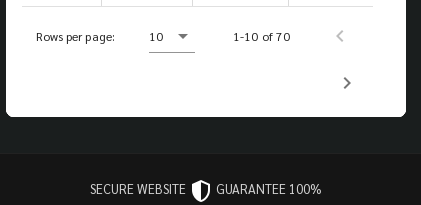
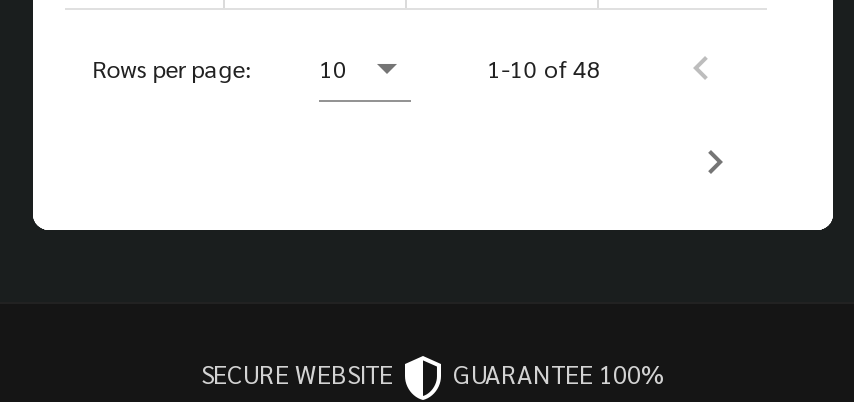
- 1-10 of 70
+ 1-10 of 48
